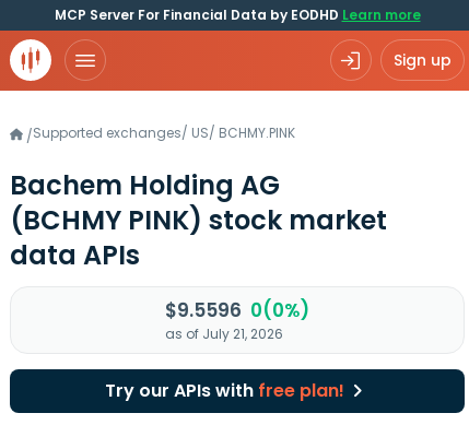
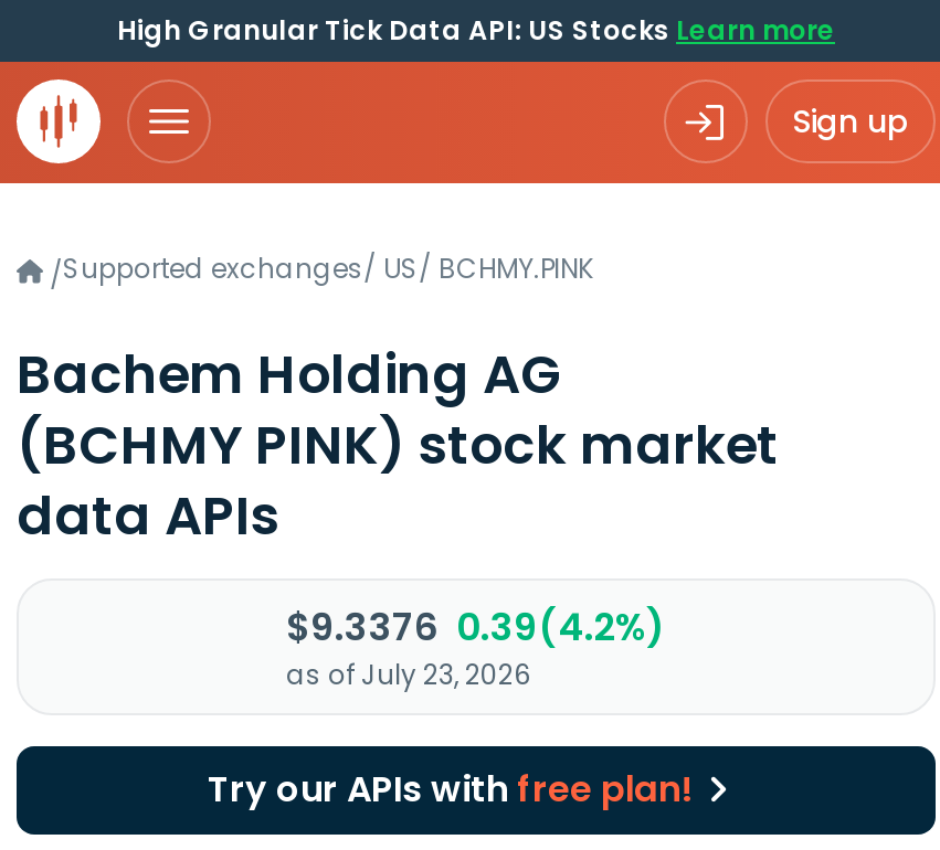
- MCP Server For Financial Data by EODHD Learn more
+ High Granular Tick Data API: US Stocks Learn more

- $9.5596 0(0%)
+ $9.3376 0.39(4.2%)

- as of July 21, 2026
+ as of July 23, 2026
